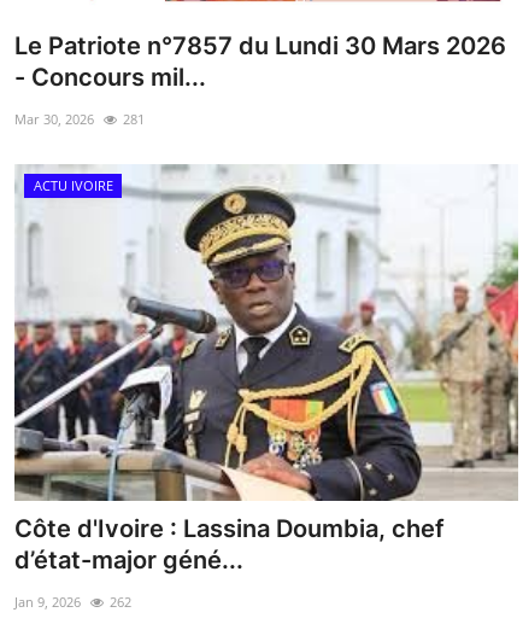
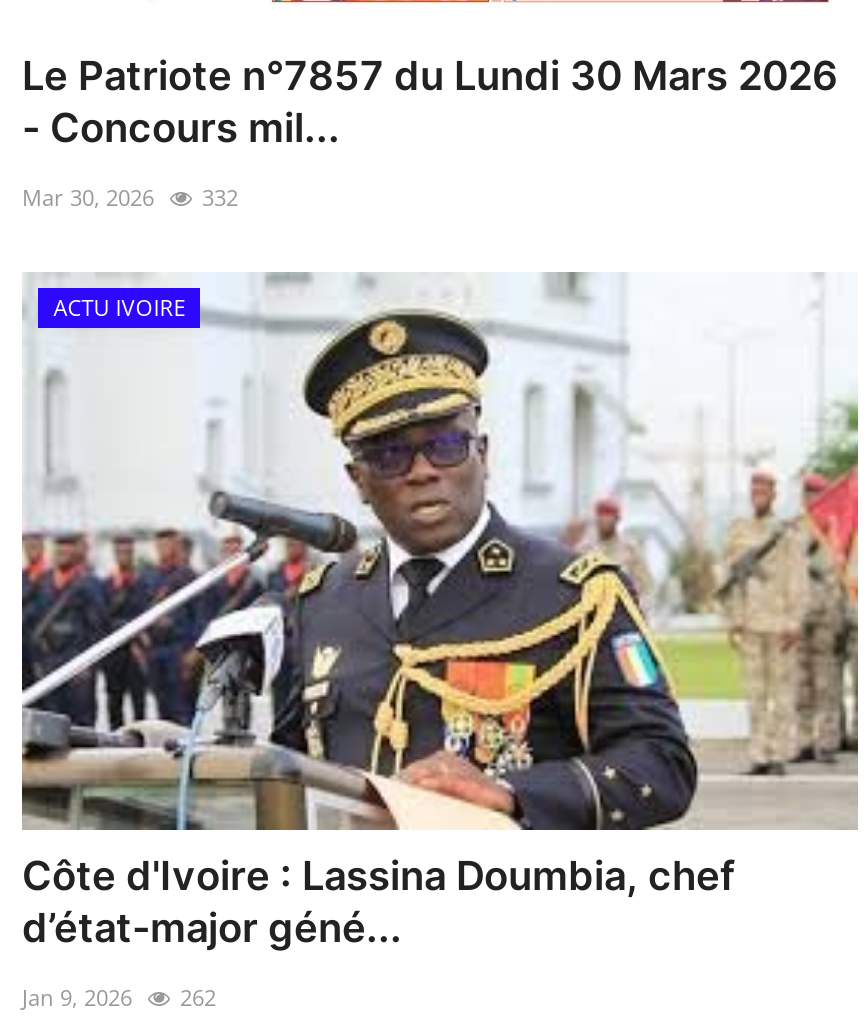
- Mar 30, 2026 281
+ Mar 30, 2026 332
